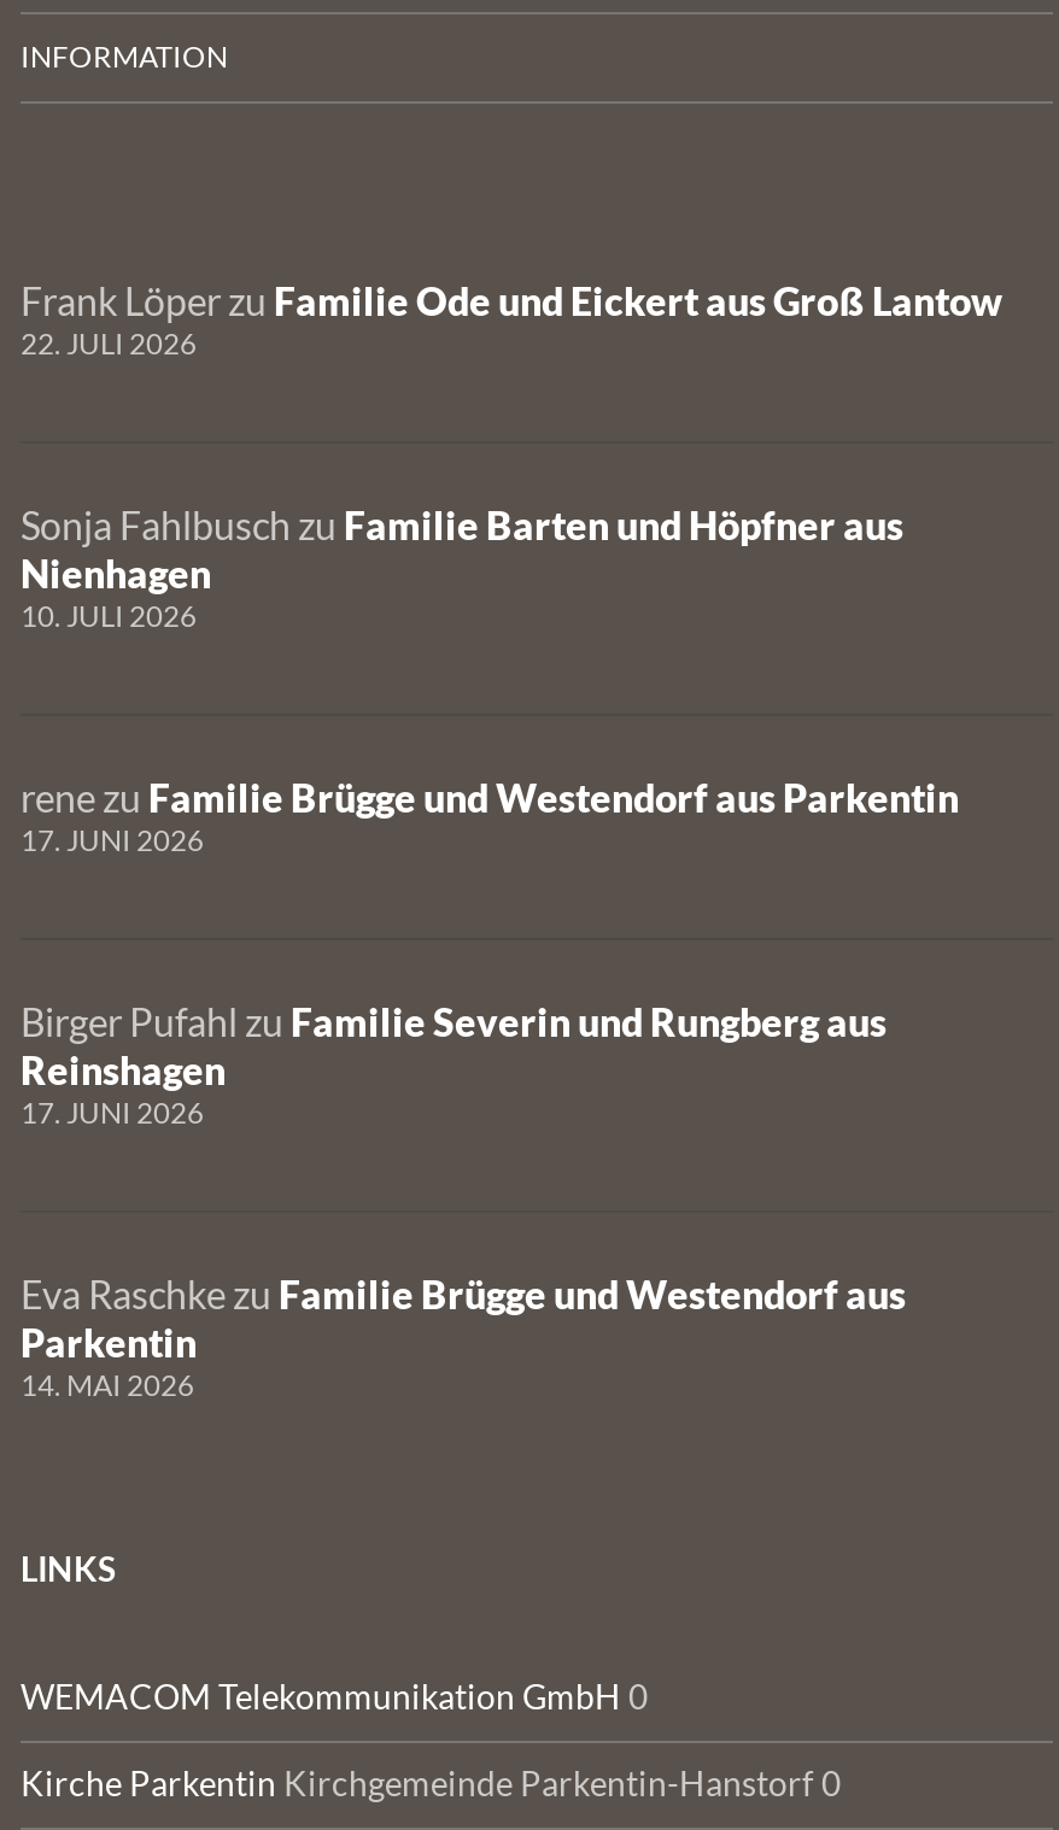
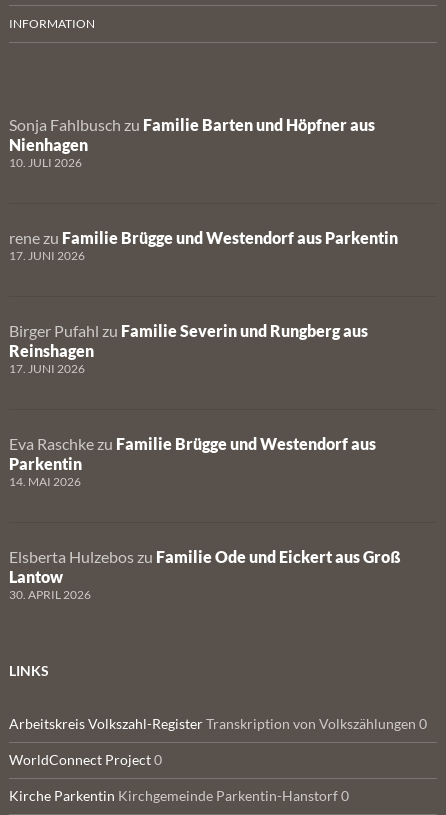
- Frank Löper zu Familie Ode und Eickert aus Groß Lantow
- 22. JULI 2026

moved up: Sonja Fahlbusch zu Familie Barten und Höpfner aus | Nienhagen | 10. JULI 2026 | ... | Parkentin | 14. MAI 2026

+ Elsberta Hulzebos zu Familie Ode und Eickert aus Groß
+ Lantow
+ 30. APRIL 2026

- WEMACOM Telekommunikation GmbH 0
+ Arbeitskreis Volkszahl-Register Transkription von Volkszählungen 0
+ WorldConnect Project 0
